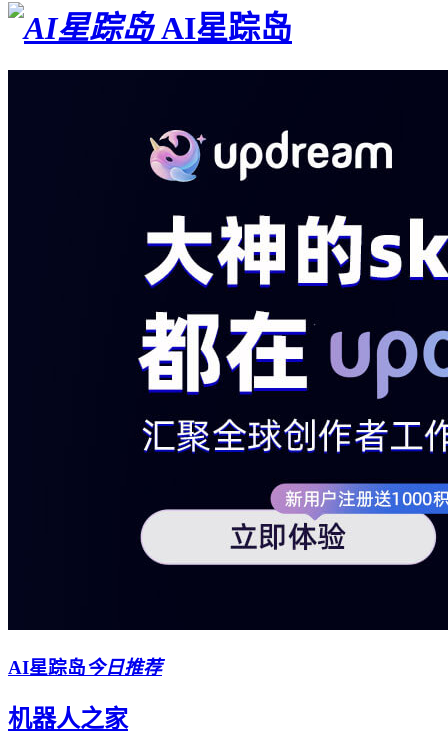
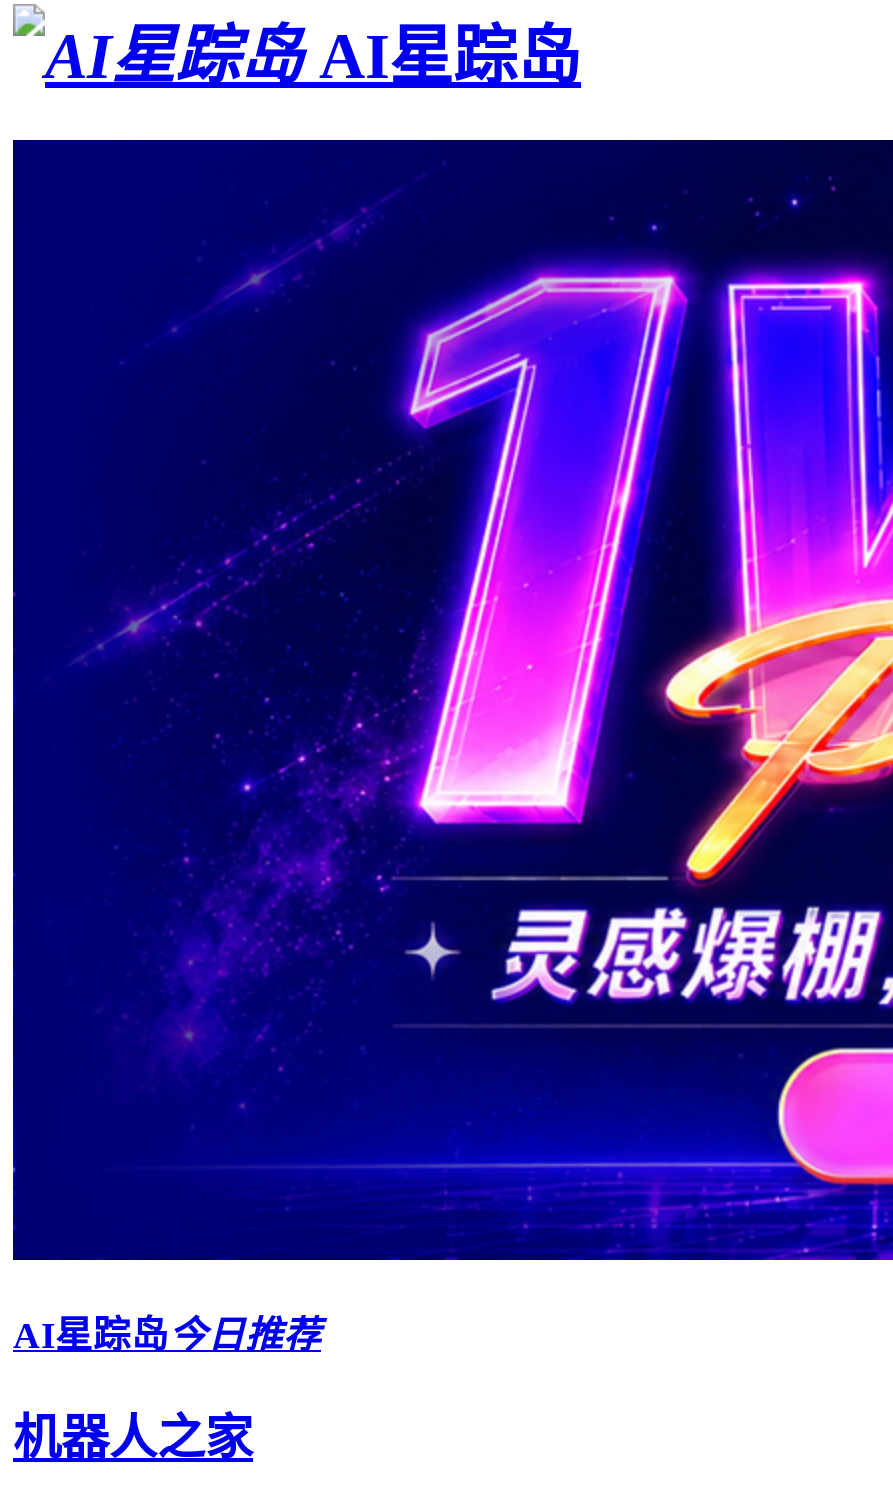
- [image]
+ [image]
